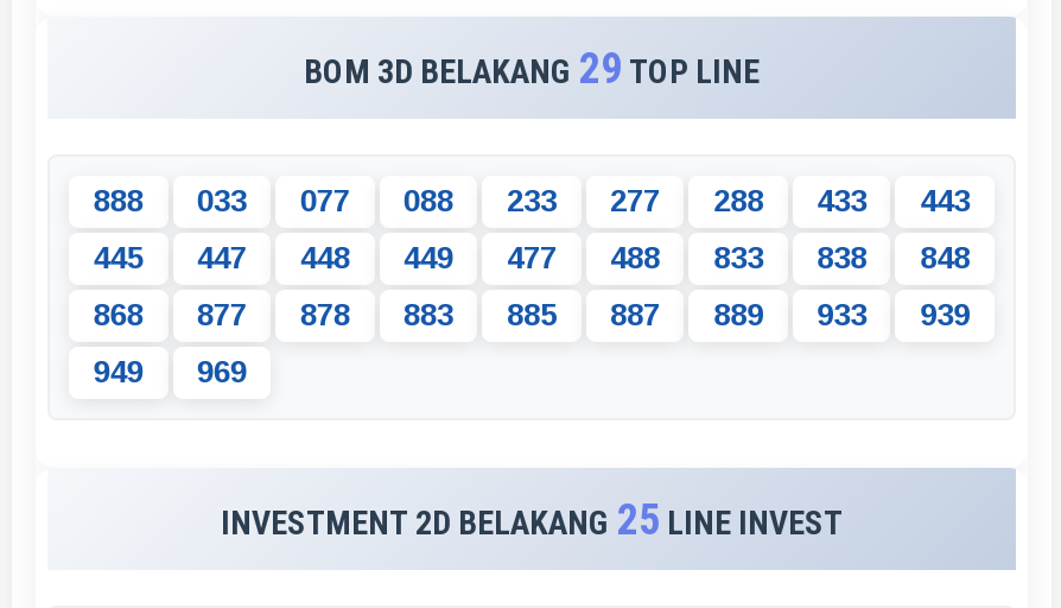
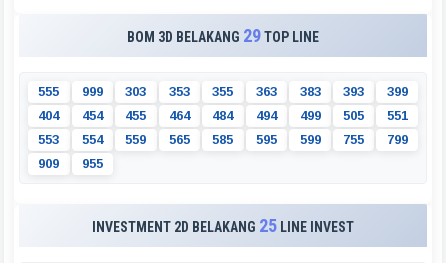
- 888
+ 555

- 033
+ 999

- 077
+ 303

- 088
+ 353

- 233
+ 355

- 277
+ 363

- 288
+ 383

- 433
+ 393

- 443
+ 399

- 445
+ 404

- 447
+ 454

- 448
+ 455

- 449
+ 464

- 477
+ 484

- 488
+ 494

- 833
+ 499

- 838
+ 505

- 848
+ 551

- 868
+ 553

- 877
+ 554

- 878
+ 559

- 883
+ 565

- 885
+ 585

- 887
+ 595

- 889
+ 599

- 933
+ 755

- 939
+ 799

- 949
+ 909

- 969
+ 955
